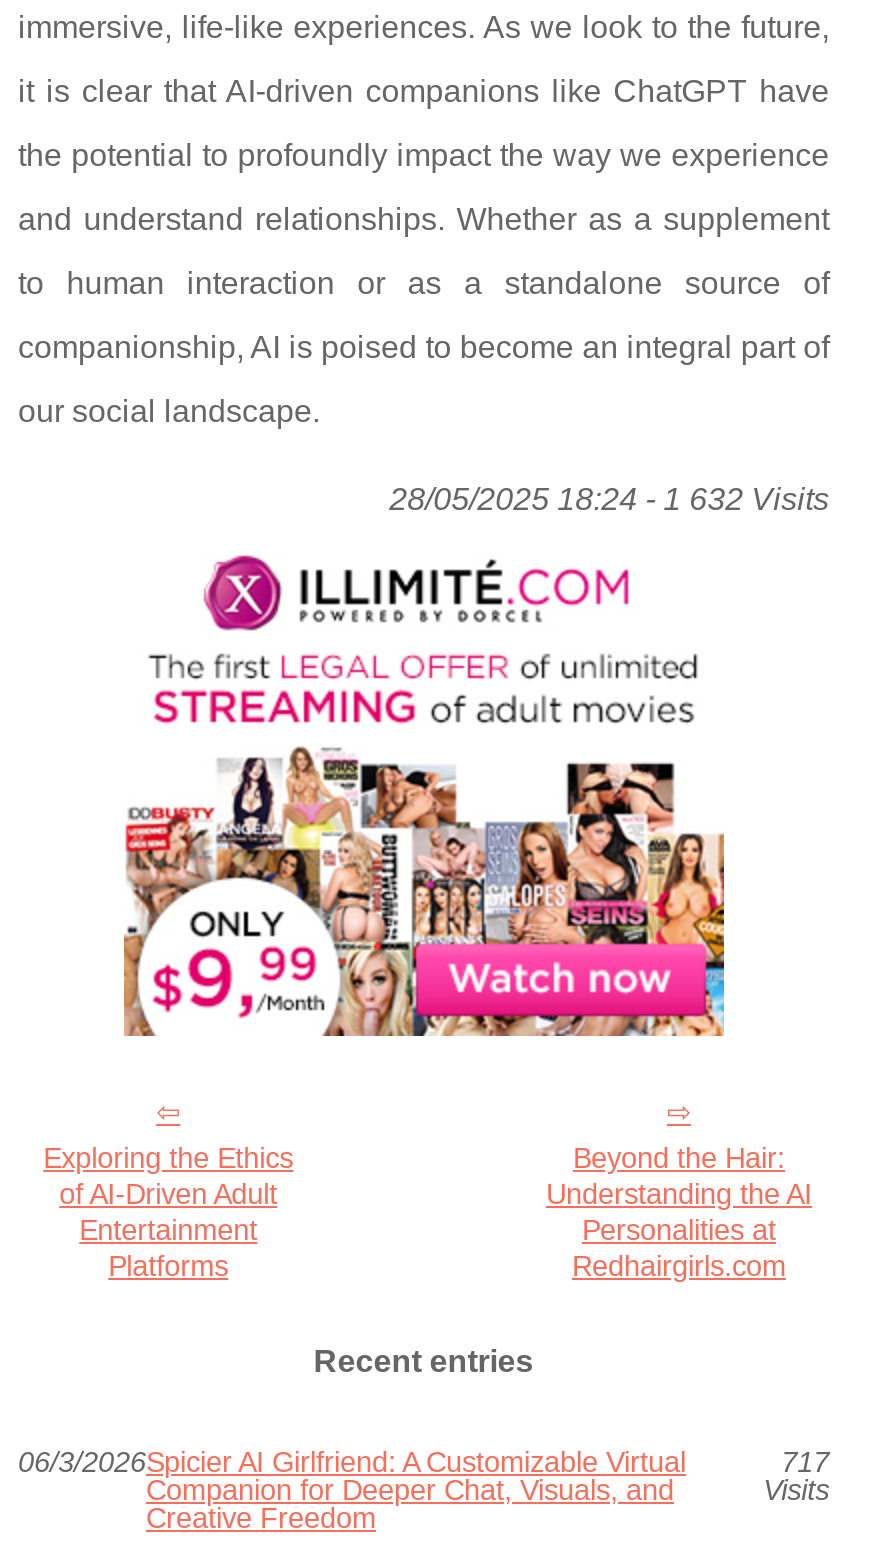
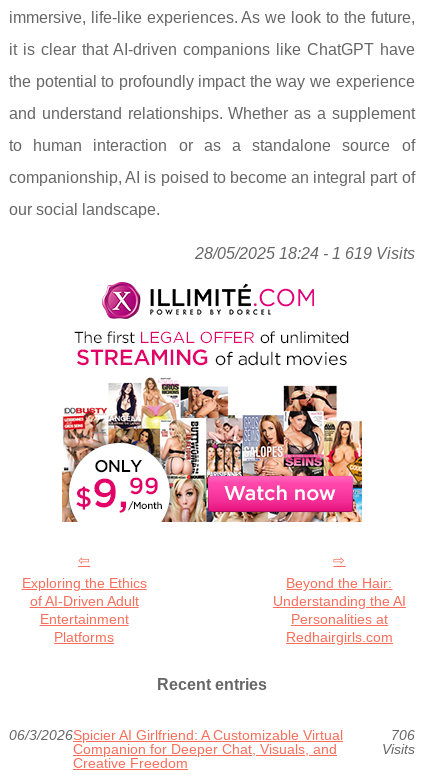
- 28/05/2025 18:24 - 1 632 Visits
+ 28/05/2025 18:24 - 1 619 Visits

- 717
+ 706
